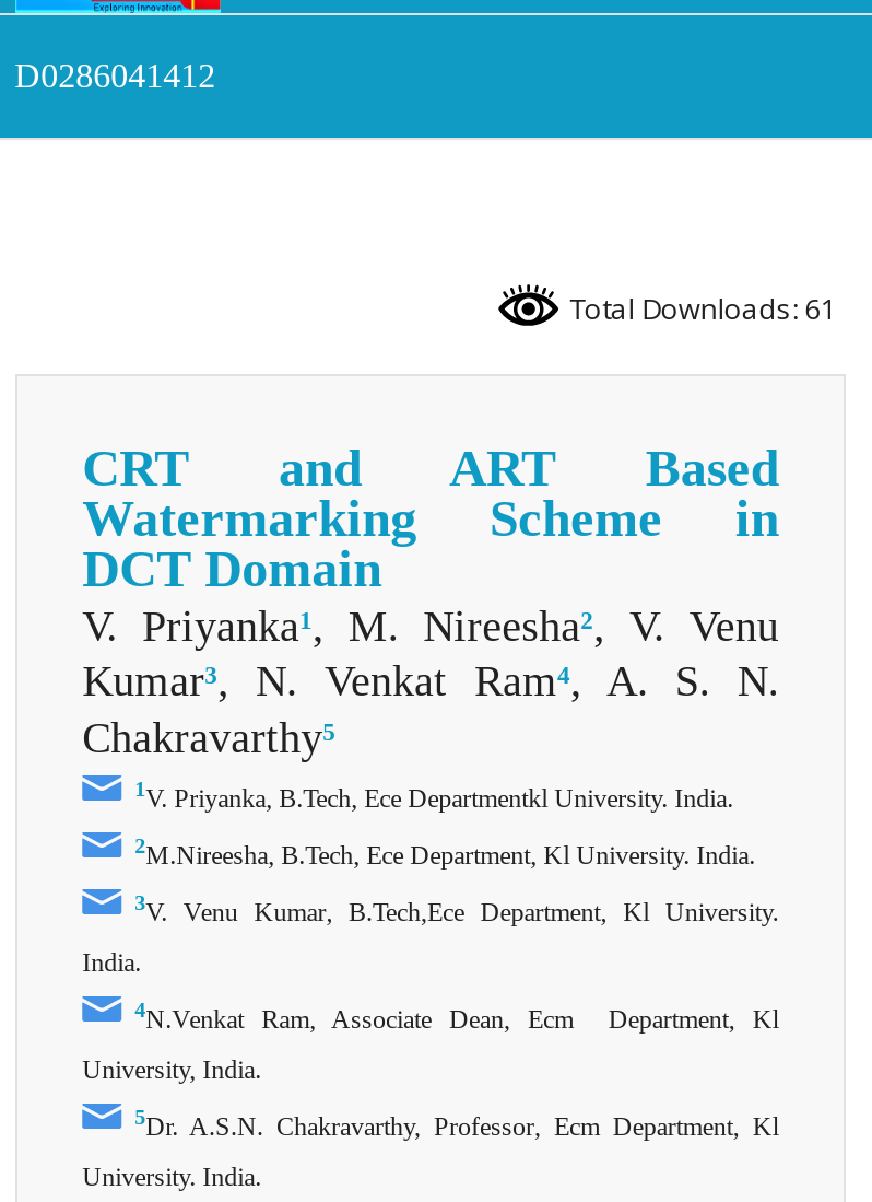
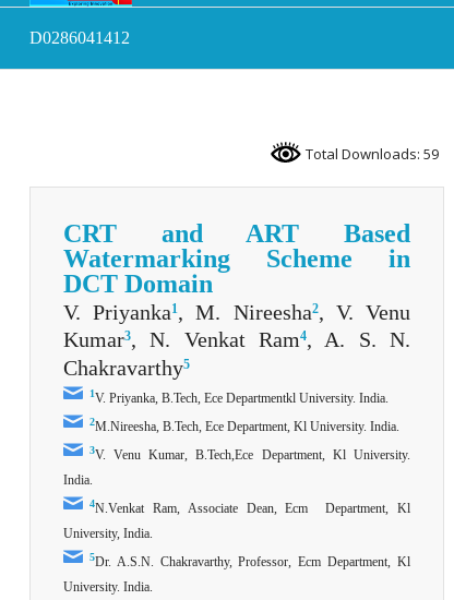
- Total Downloads: 61
+ Total Downloads: 59
